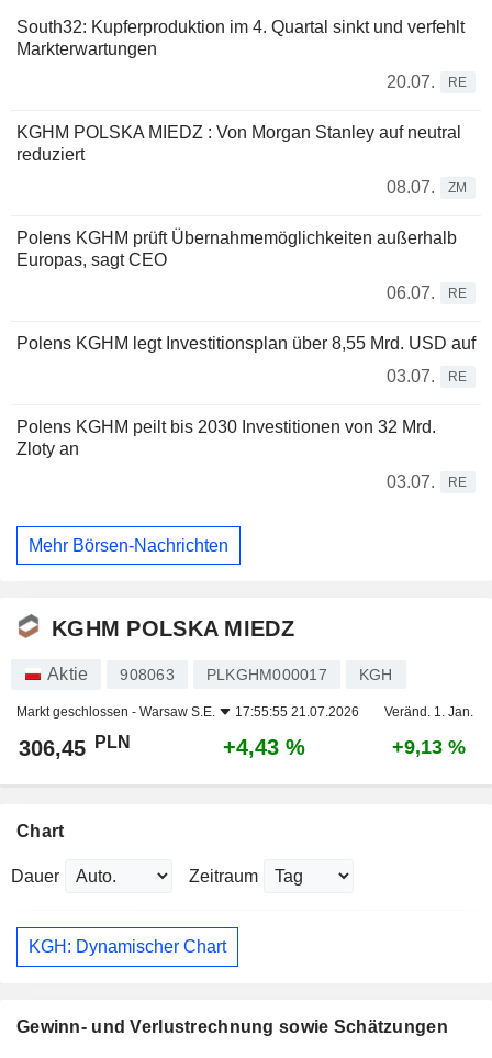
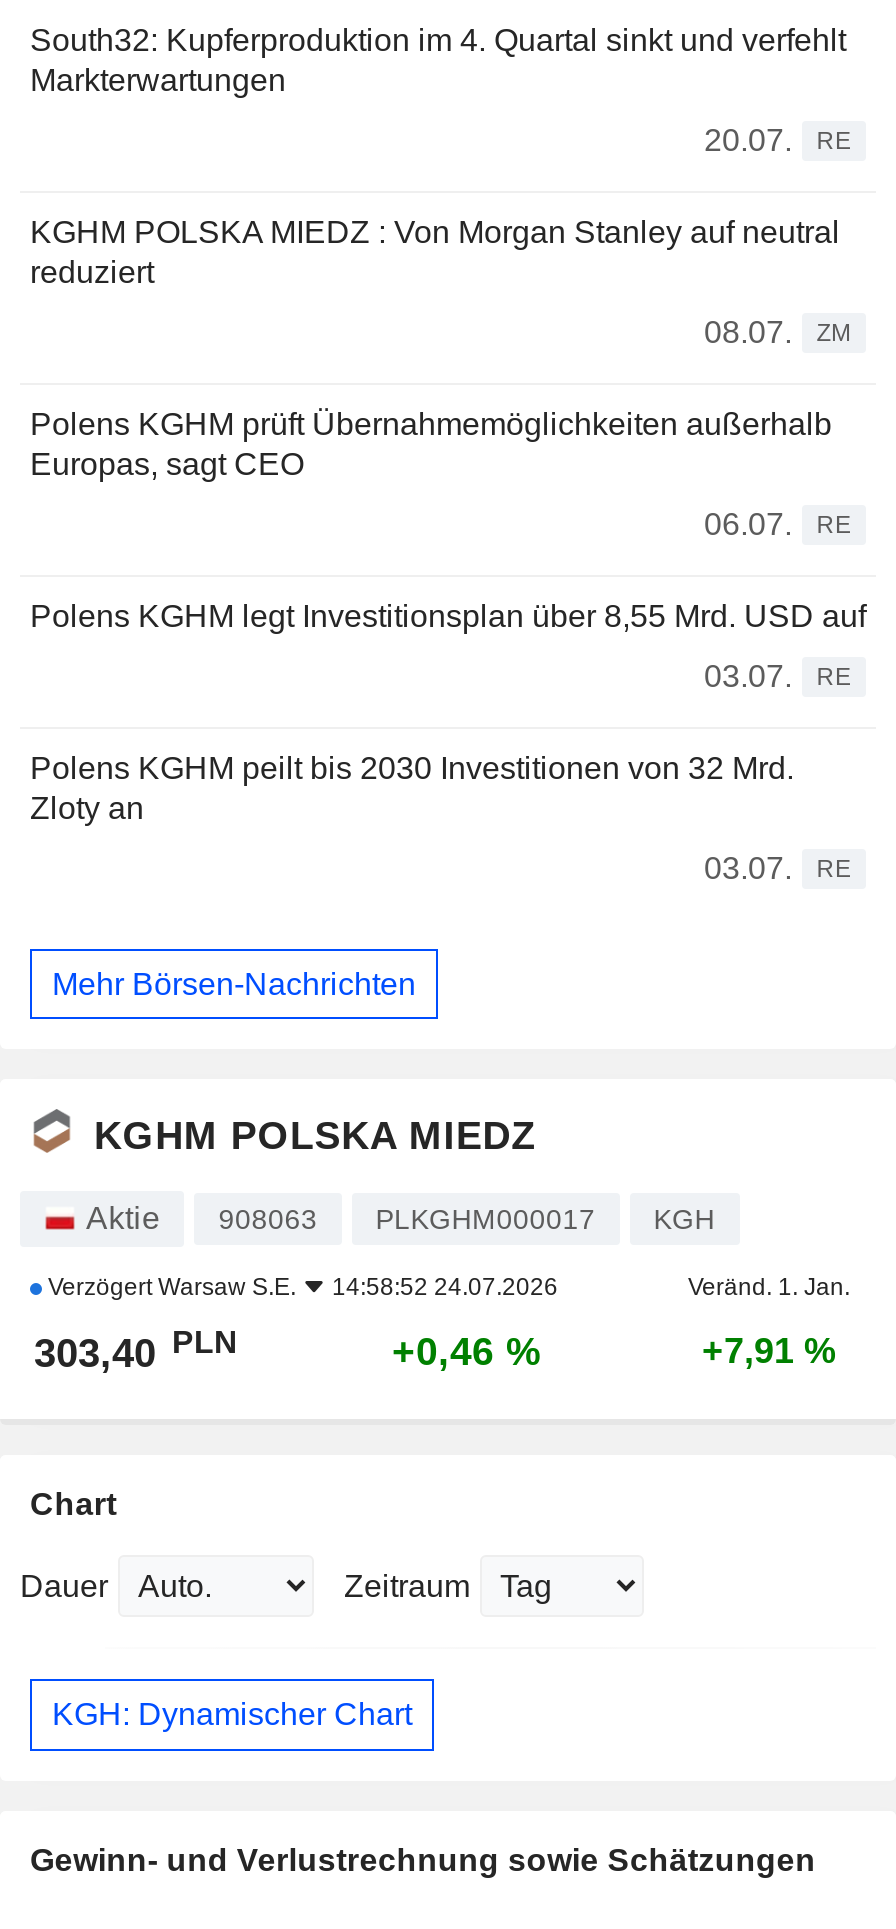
- Markt geschlossen - Warsaw S.E.
- 17:55:55 21.07.2026
+ Verzögert Warsaw S.E.
+ 14:58:52 24.07.2026

- 306,45 PLN
+ 303,40 PLN

- +4,43 %
+ +0,46 %

- +9,13 %
+ +7,91 %
